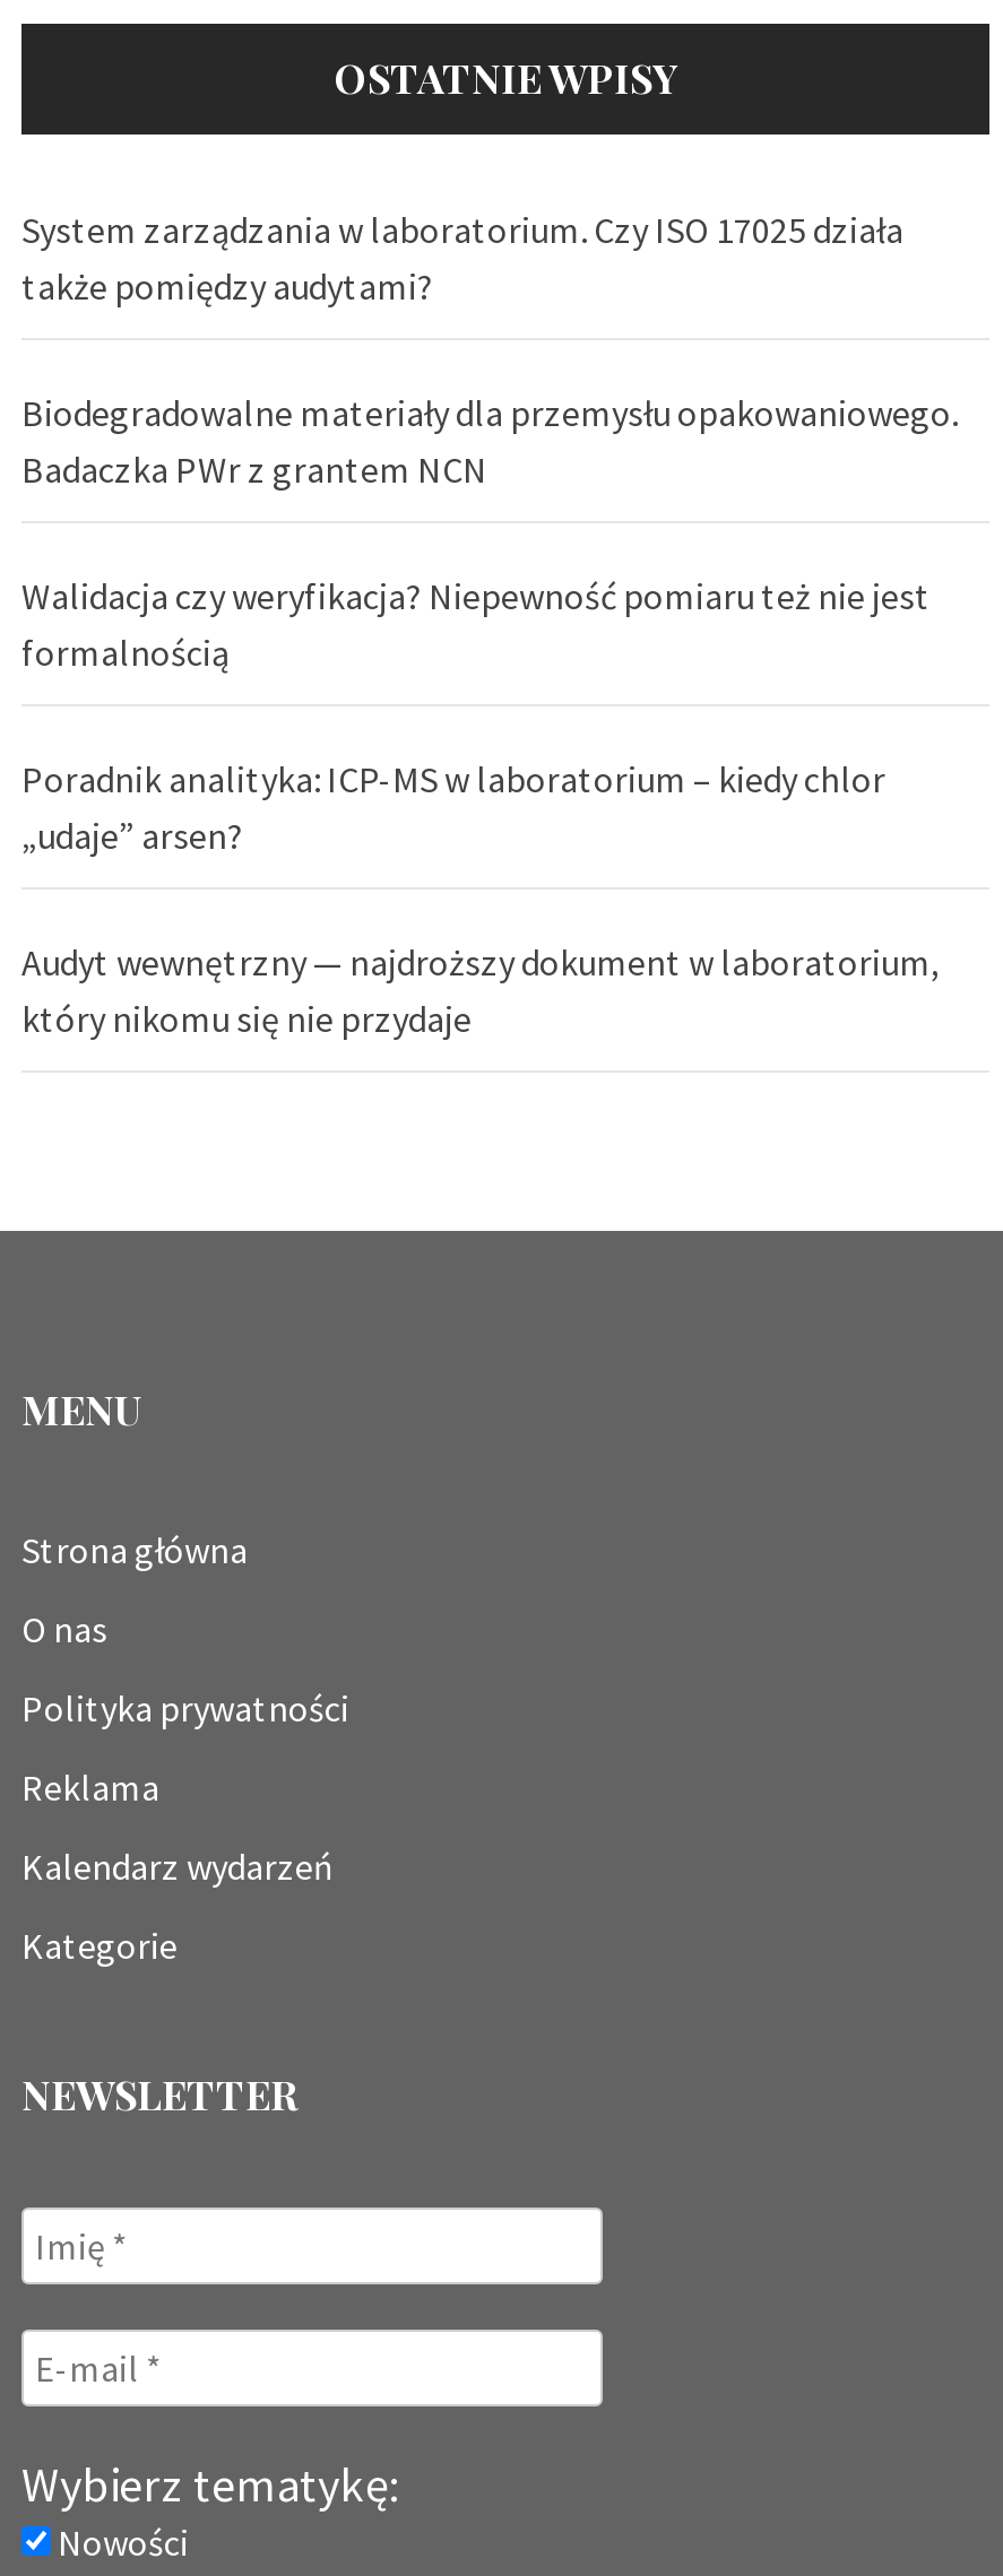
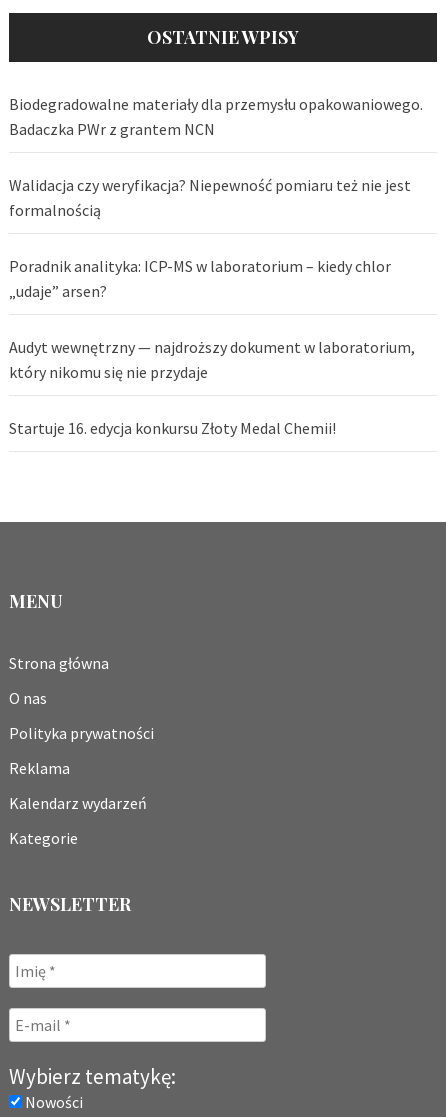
- System zarządzania w laboratorium. Czy ISO 17025 działa
- także pomiędzy audytami?

moved up: Biodegradowalne materiały dla przemysłu opakowaniowego. | Badaczka PWr z grantem NCN | Walidacja czy weryfikacja? Niepewność pomiaru też nie jest | formalnością | Poradnik analityka: ICP-MS w laboratorium – kiedy chlor | „udaje” arsen? | Audyt wewnętrzny — najdroższy dokument w laboratorium, | który nikomu się nie przydaje

+ Startuje 16. edycja konkursu Złoty Medal Chemii!
